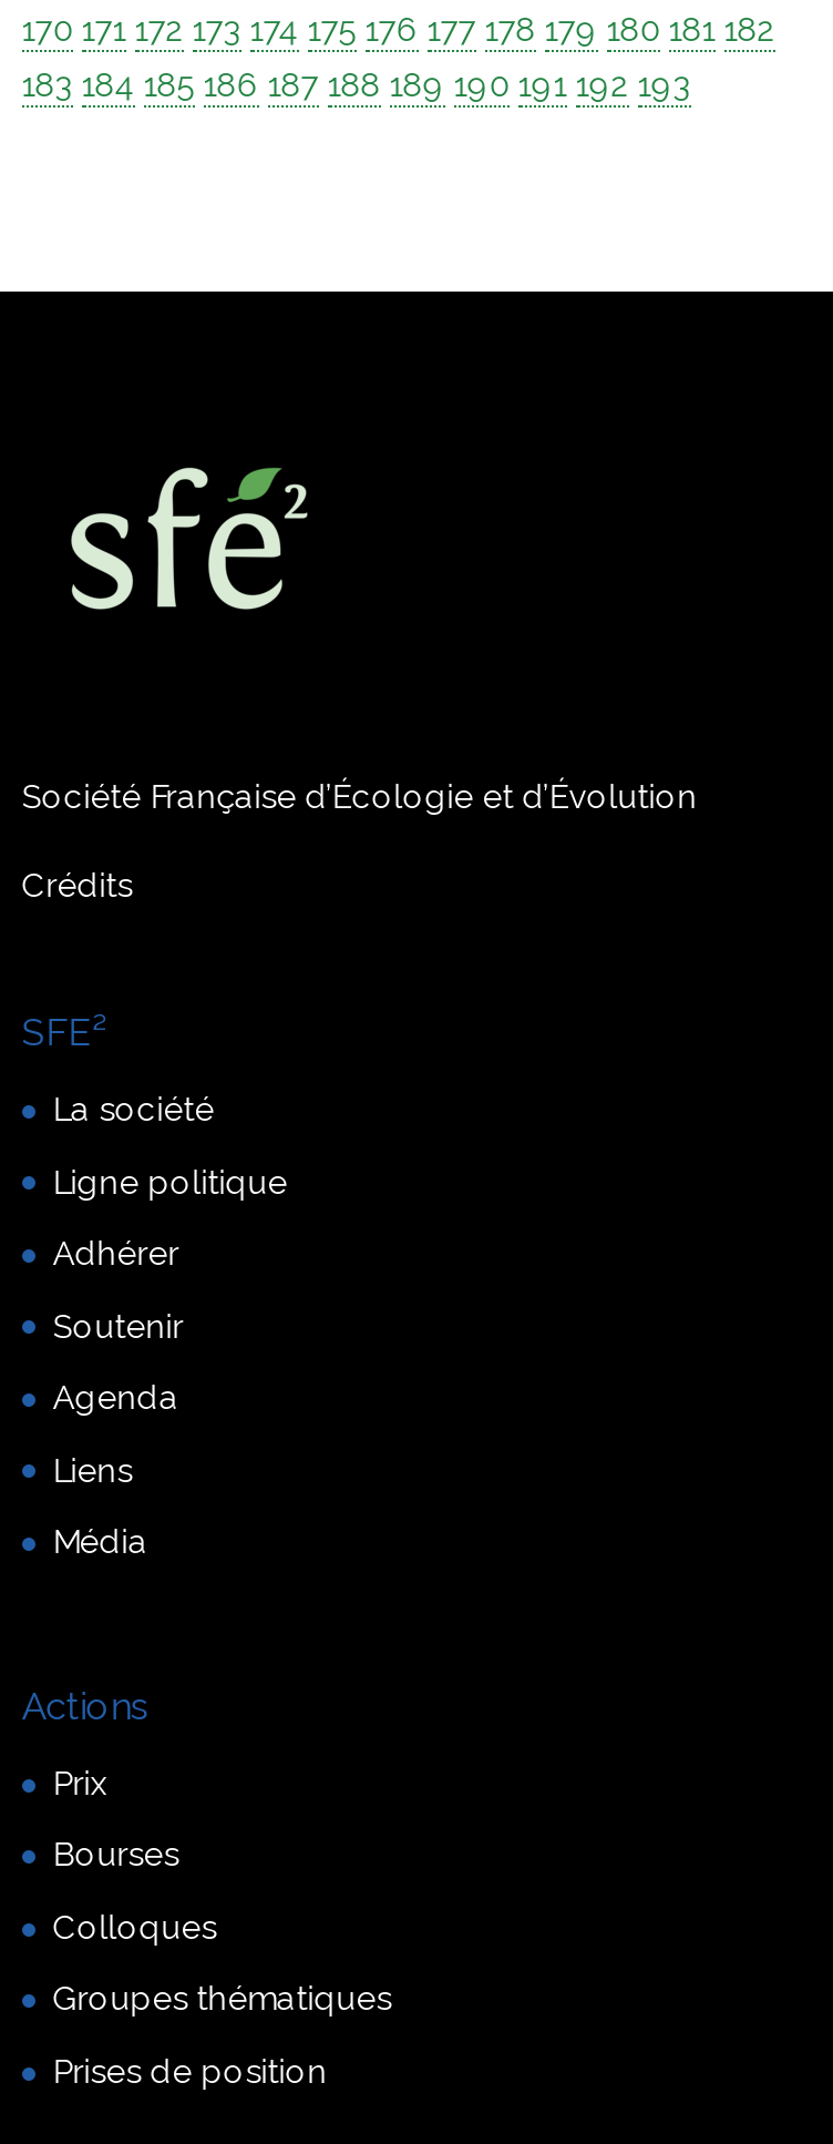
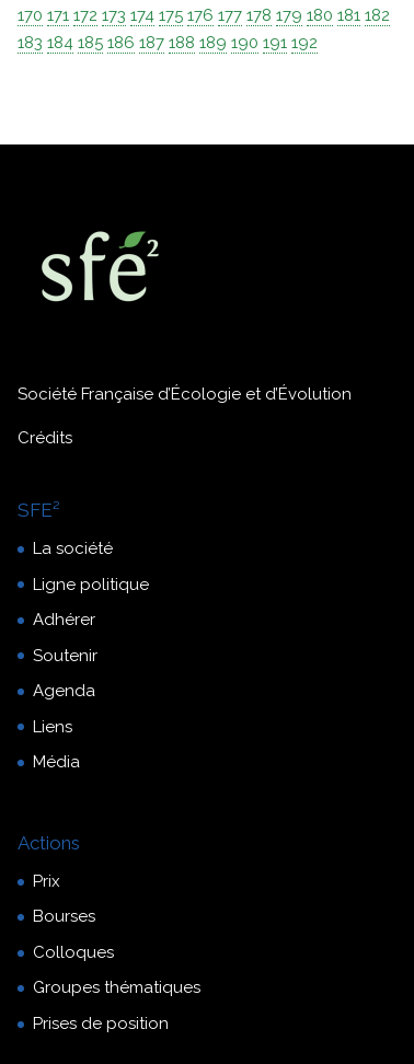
- 183 184 185 186 187 188 189 190 191 192 193
+ 183 184 185 186 187 188 189 190 191 192
